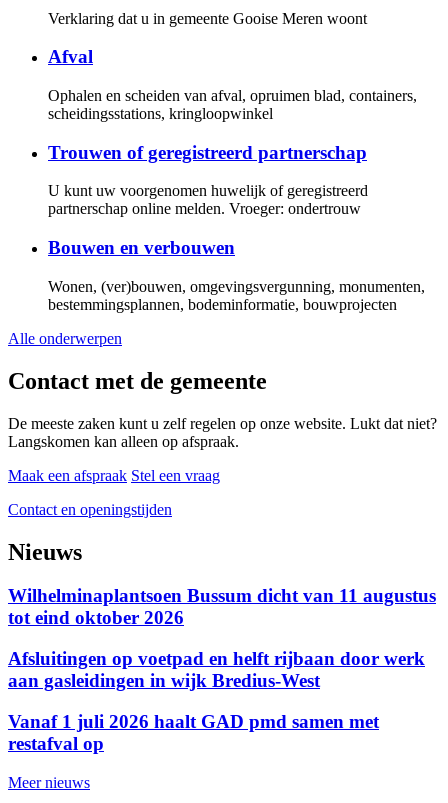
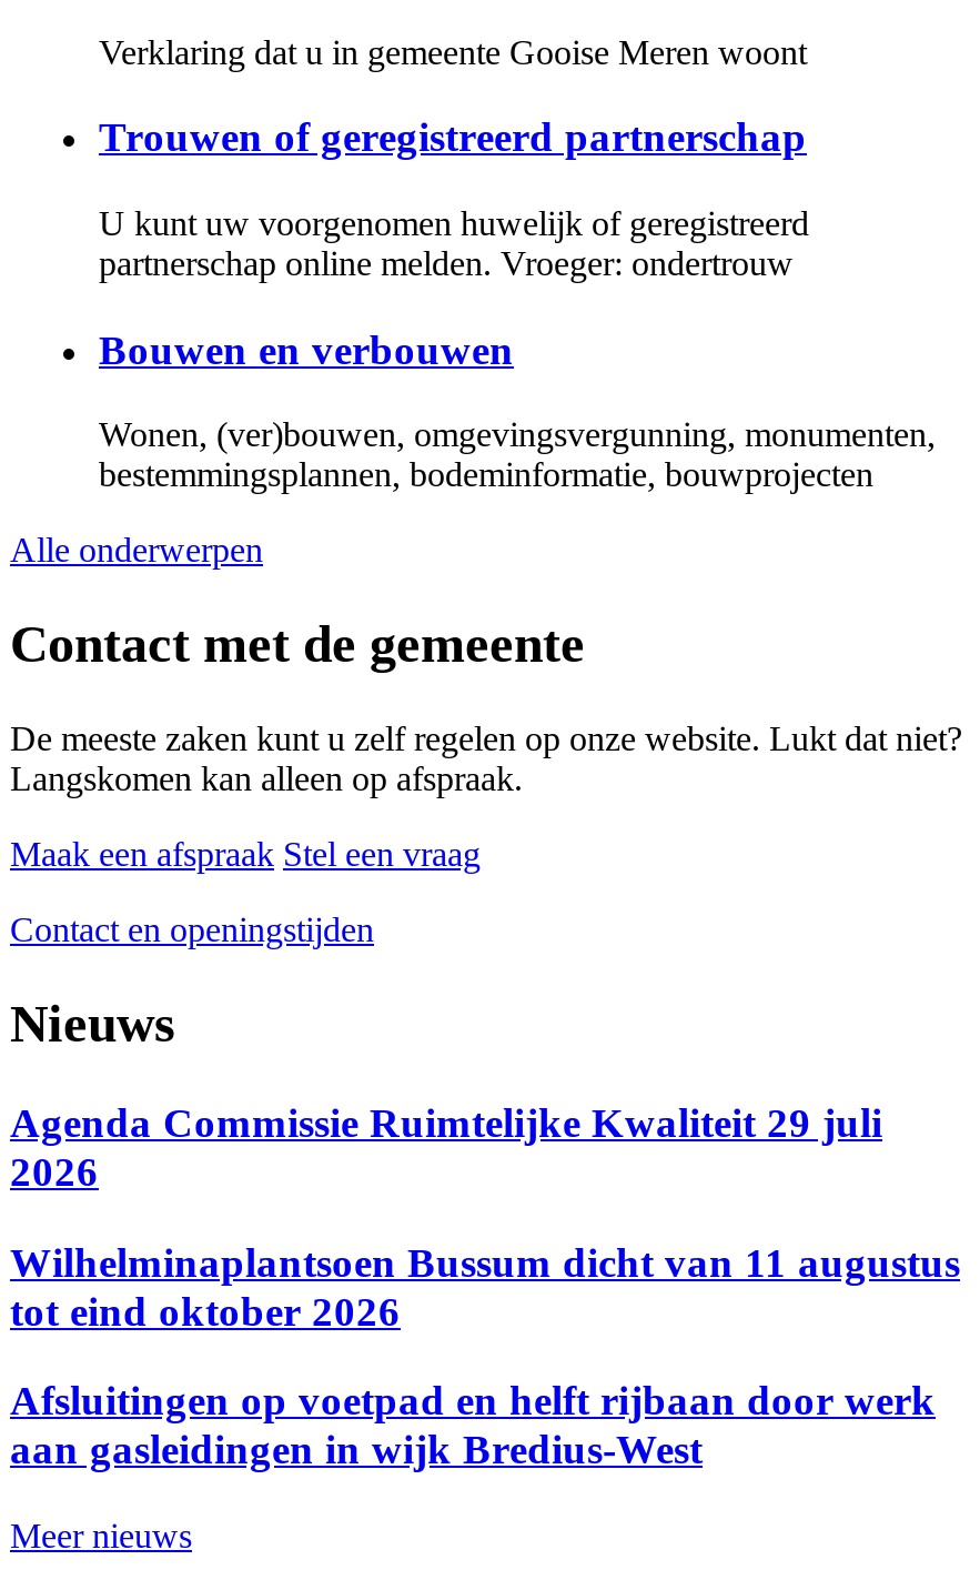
- Afval
- Ophalen en scheiden van afval, opruimen blad, containers,
- scheidingsstations, kringloopwinkel

+ Agenda Commissie Ruimtelijke Kwaliteit 29 juli
+ 2026

- Vanaf 1 juli 2026 haalt GAD pmd samen met
- restafval op
